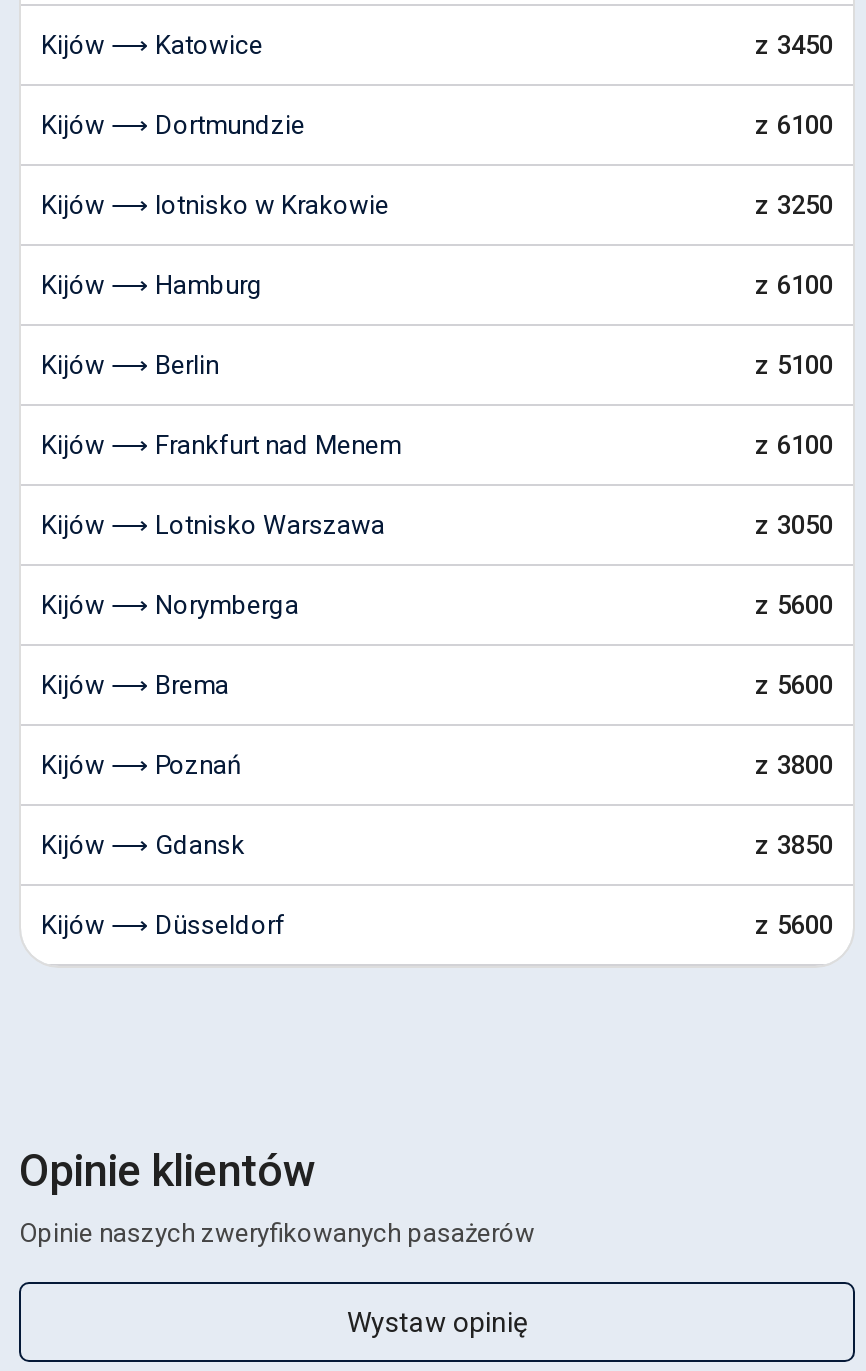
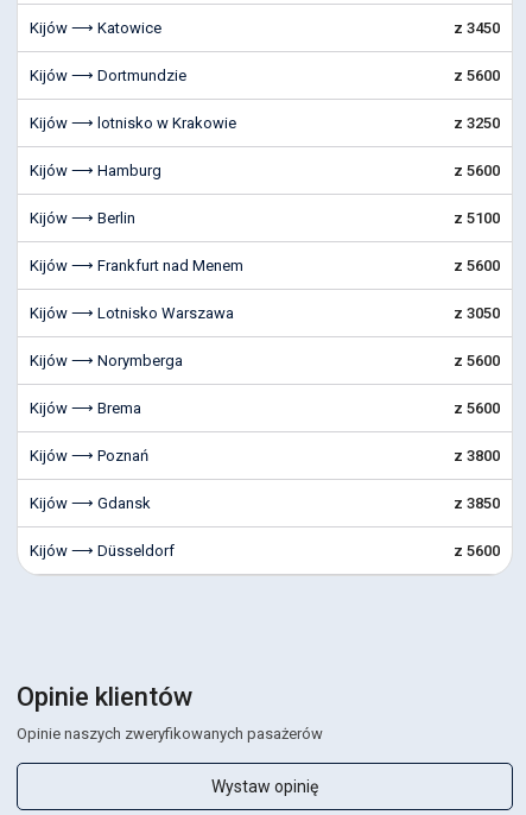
- z 6100
+ z 5600

- z 6100
+ z 5600

- z 6100
+ z 5600
